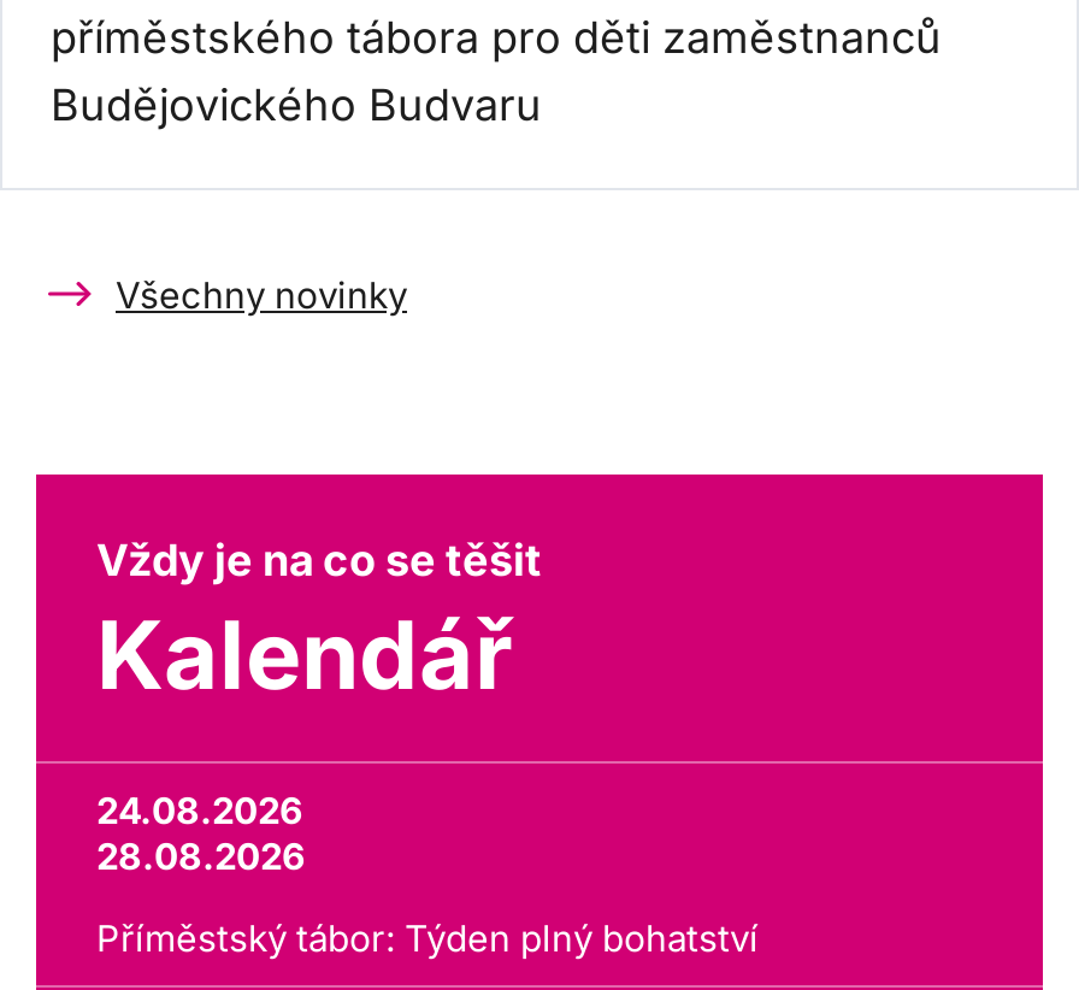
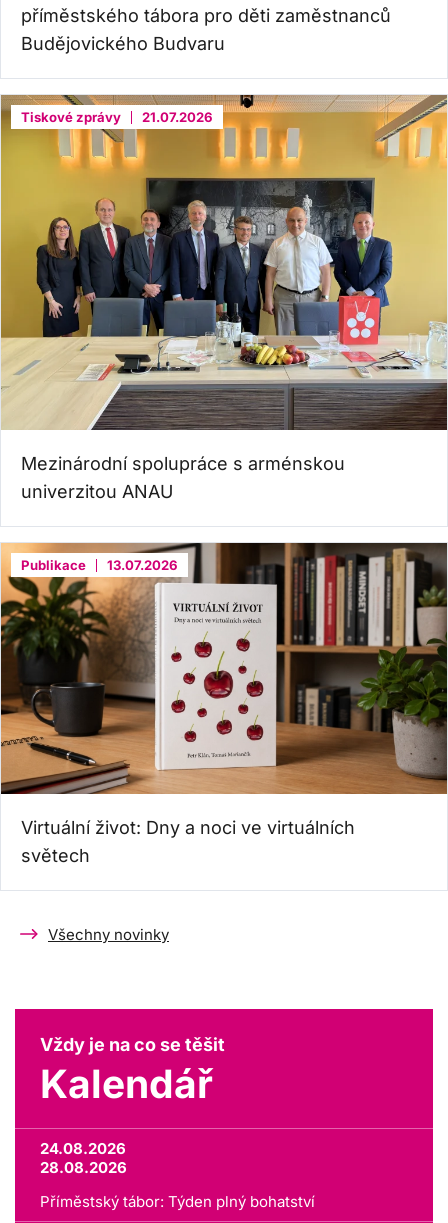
+ [image]
+ Tiskové zprávy
+ 21.07.2026

+ [image]
+ Publikace
+ 13.07.2026

+ Mezinárodní spolupráce s arménskou
+ univerzitou ANAU

+ Virtuální život: Dny a noci ve virtuálních
+ světech
